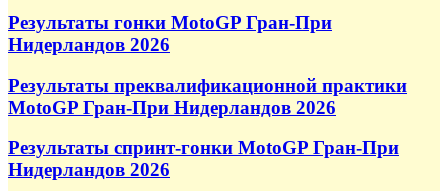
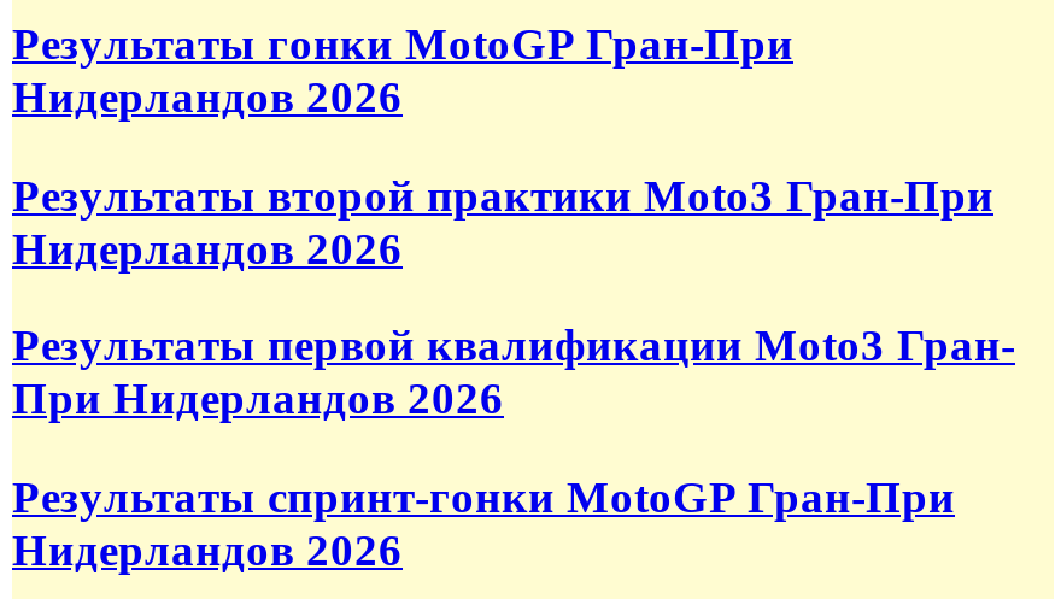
- Результаты преквалификационной практики
- MotoGP Гран-При Нидерландов 2026
+ Результаты второй практики Moto3 Гран-При
+ Нидерландов 2026
+ Результаты первой квалификации Moto3 Гран-
+ При Нидерландов 2026
